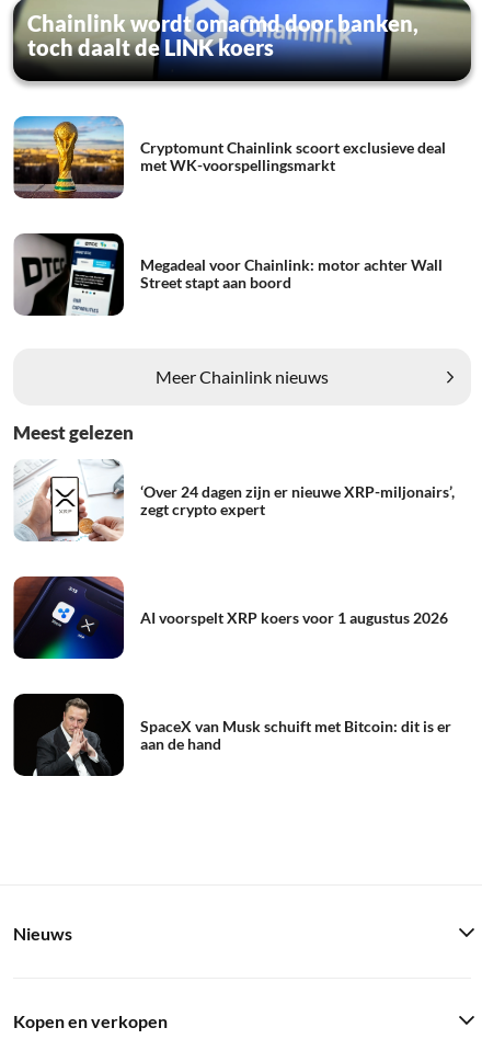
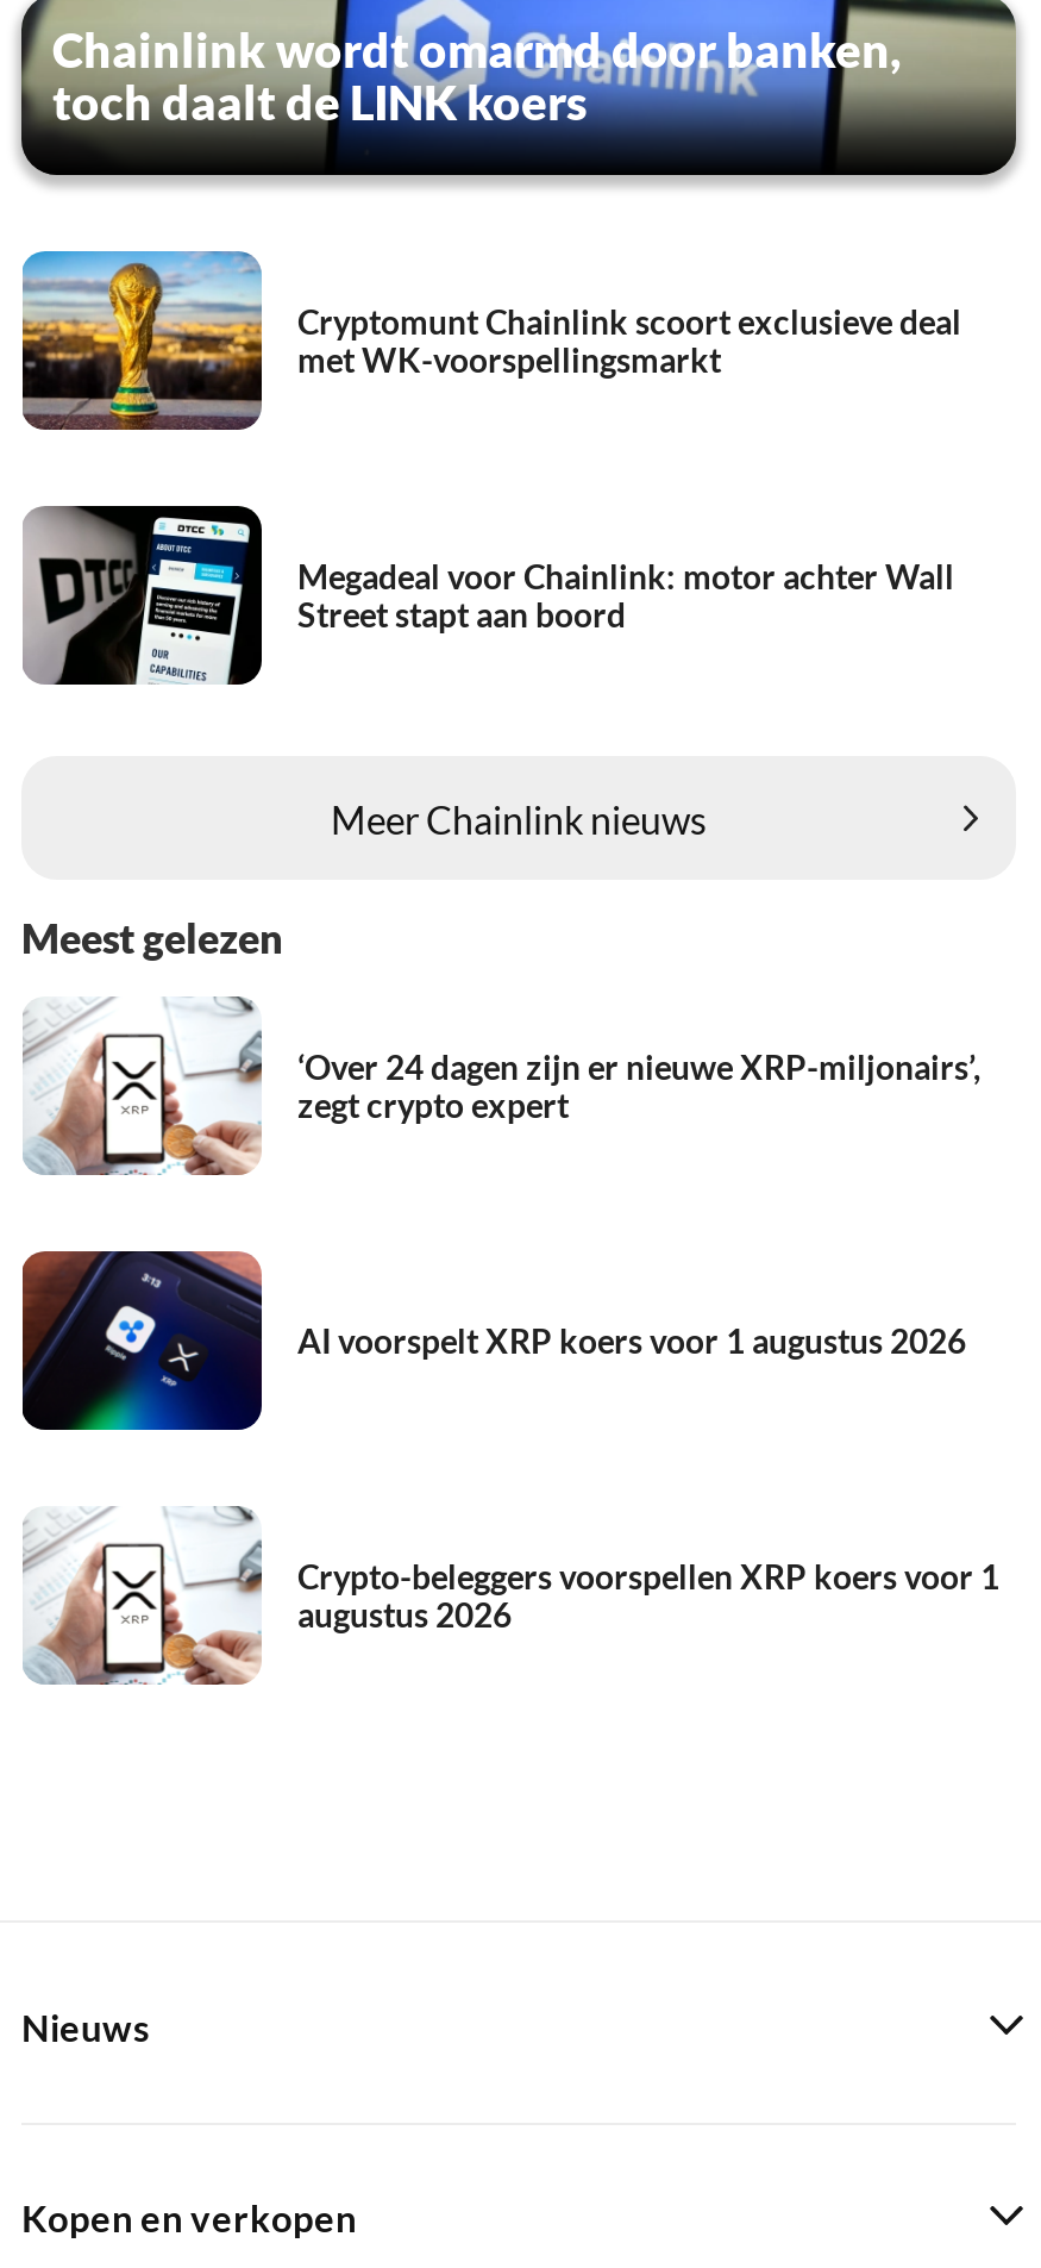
- [image]
- SpaceX van Musk schuift met Bitcoin: dit is er
- aan de hand
+ [image]
+ Crypto-beleggers voorspellen XRP koers voor 1
+ augustus 2026
